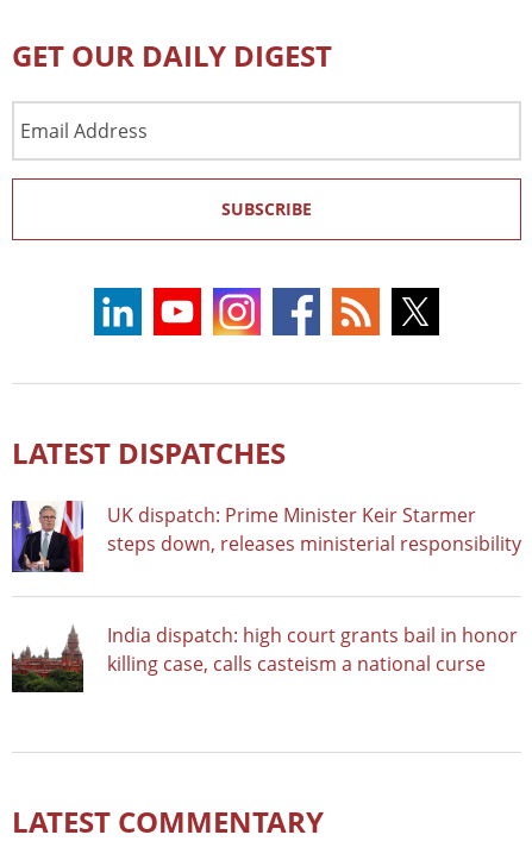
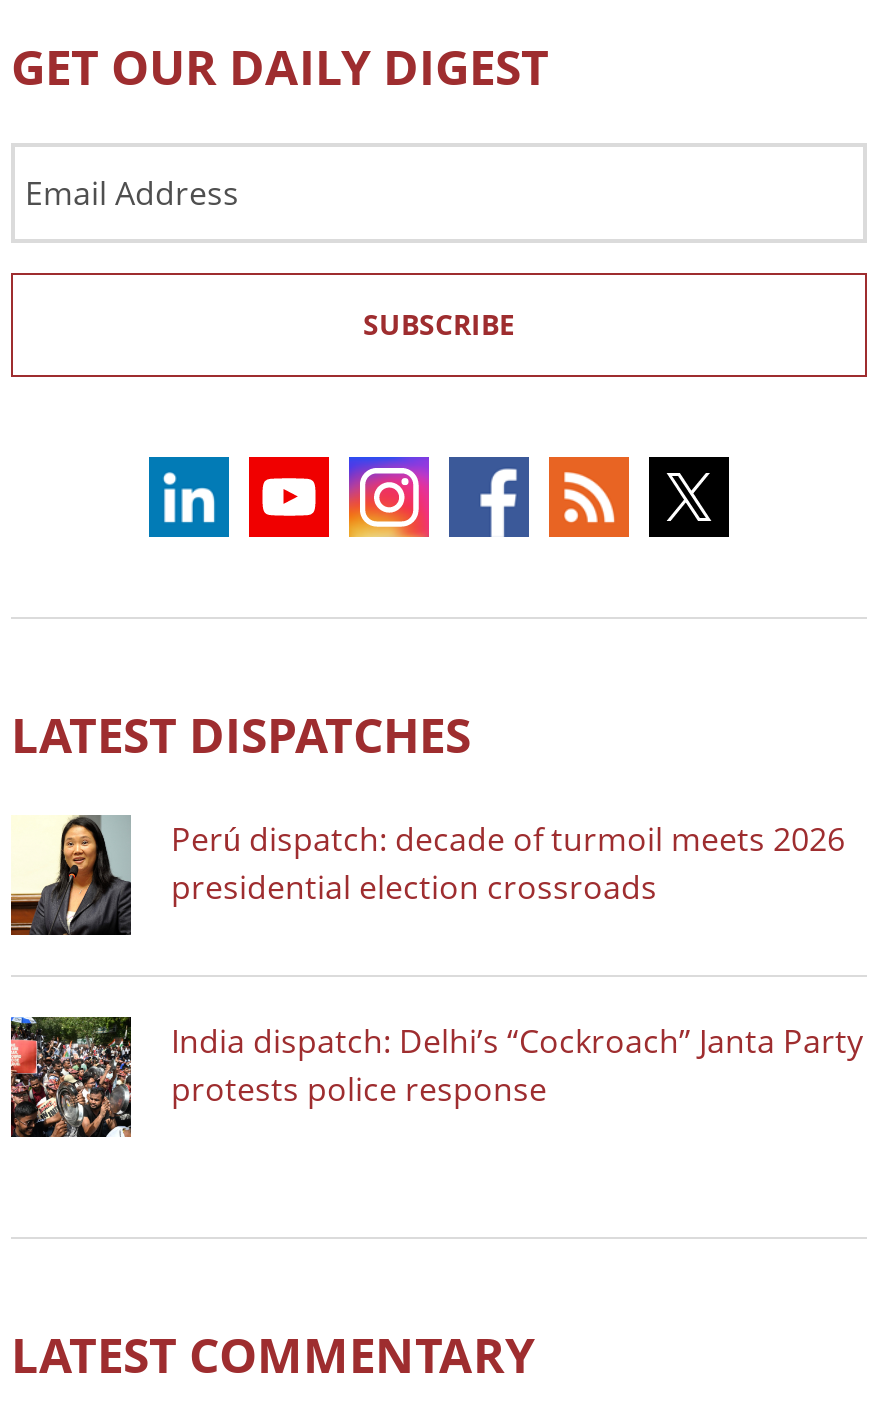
- [image]
- UK dispatch: Prime Minister Keir Starmer
- steps down, releases ministerial responsibility
+ [image]
+ Perú dispatch: decade of turmoil meets 2026
+ presidential election crossroads

- [image]
- India dispatch: high court grants bail in honor
- killing case, calls casteism a national curse
+ [image]
+ India dispatch: Delhi’s “Cockroach” Janta Party
+ protests police response
